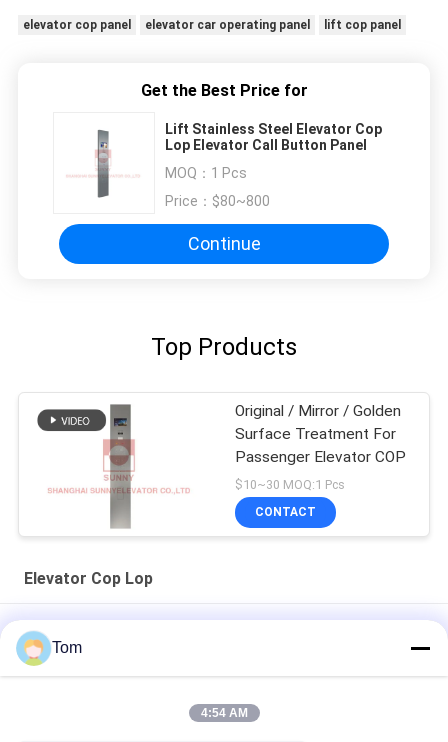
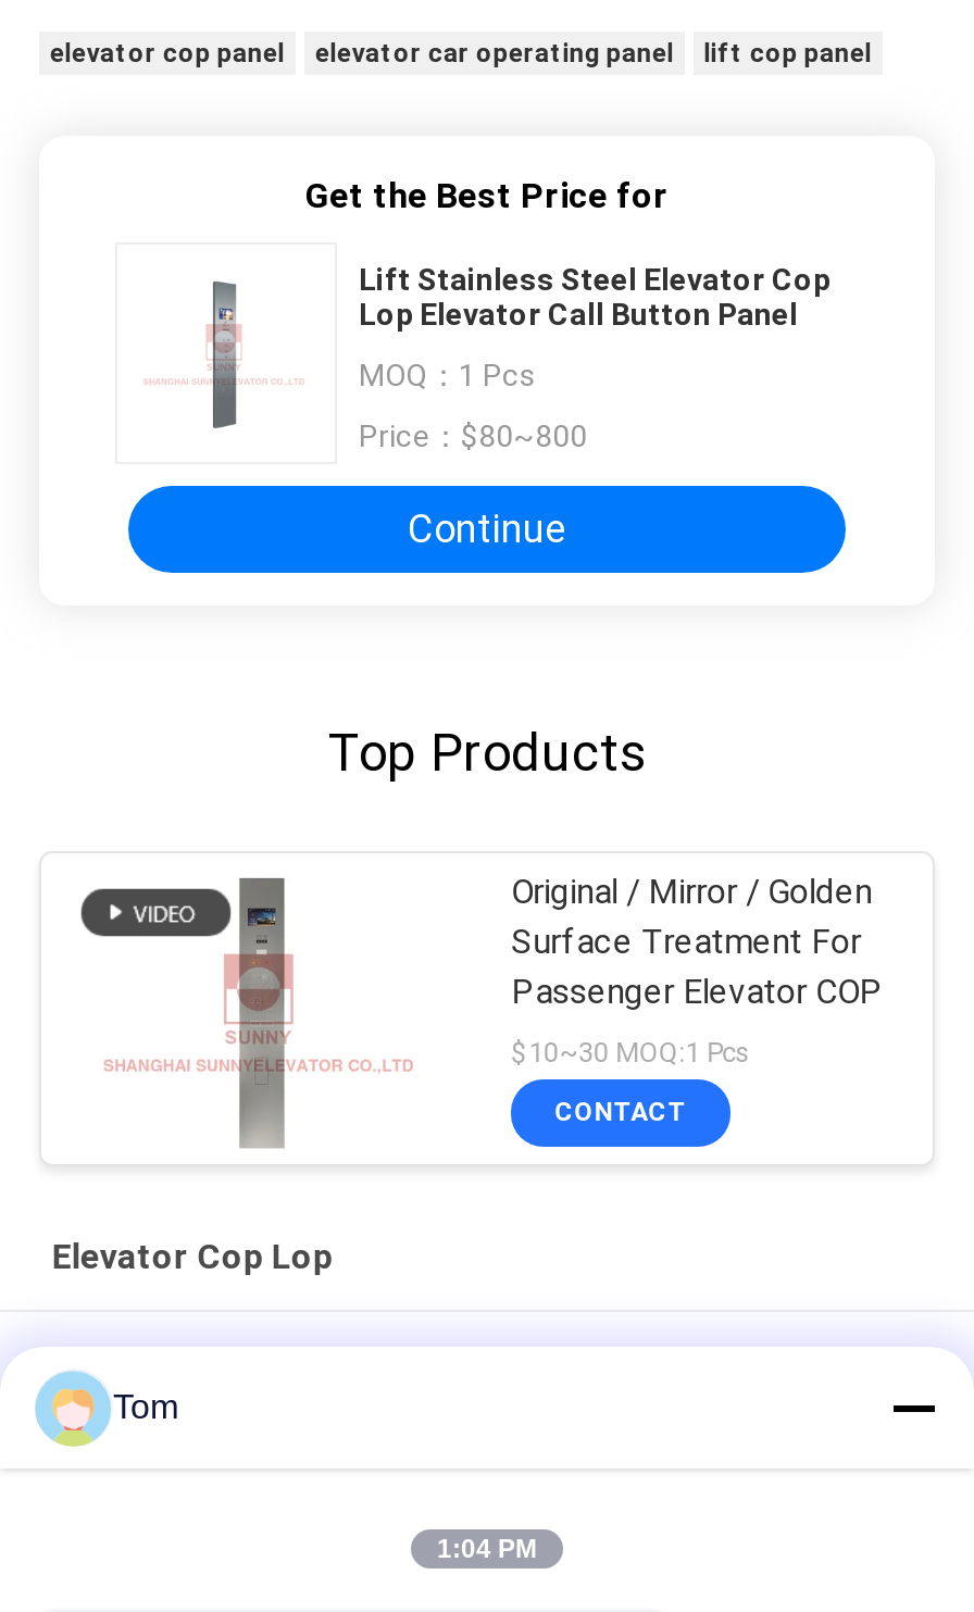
- 4:54 AM
+ 1:04 PM
